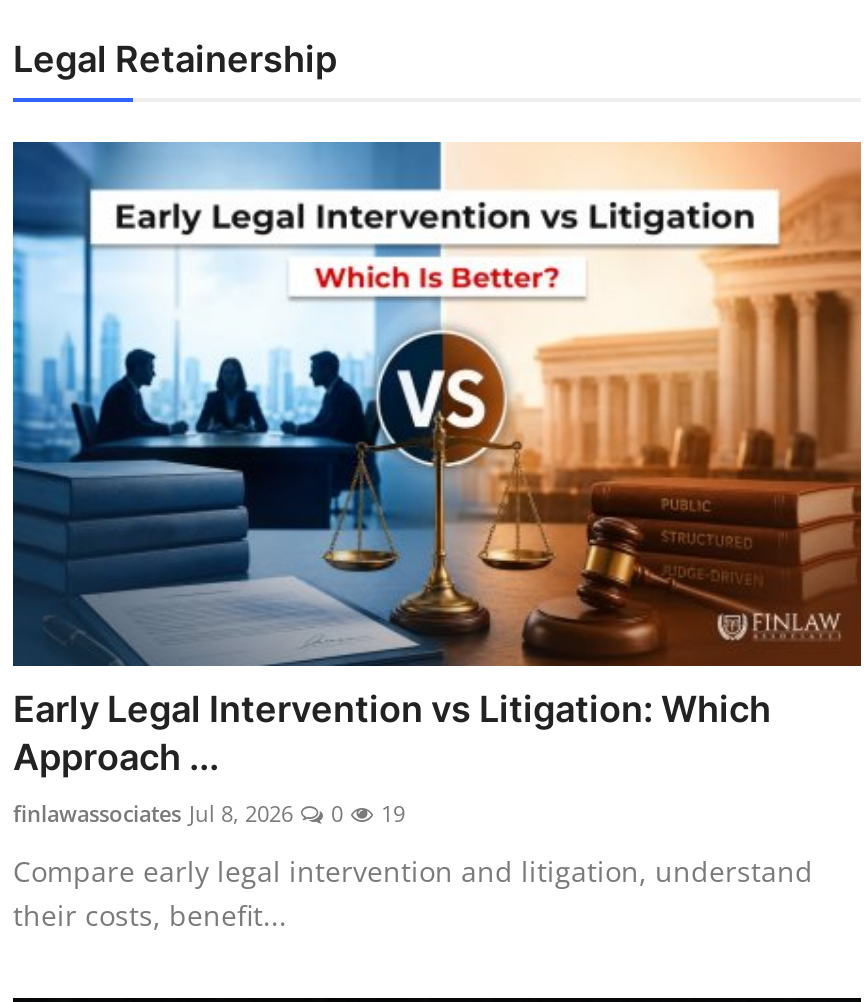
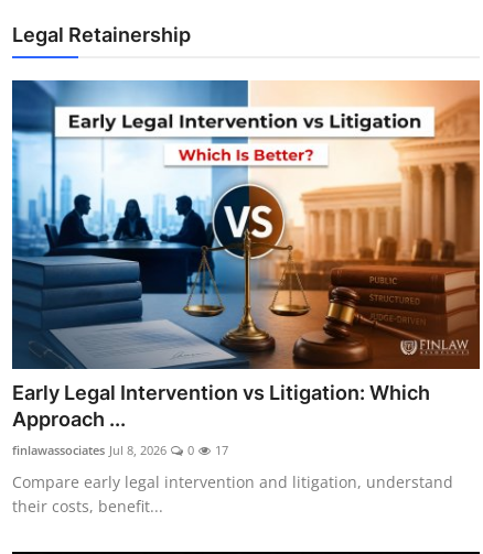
- finlawassociates Jul 8, 2026 0 19
+ finlawassociates Jul 8, 2026 0 17
